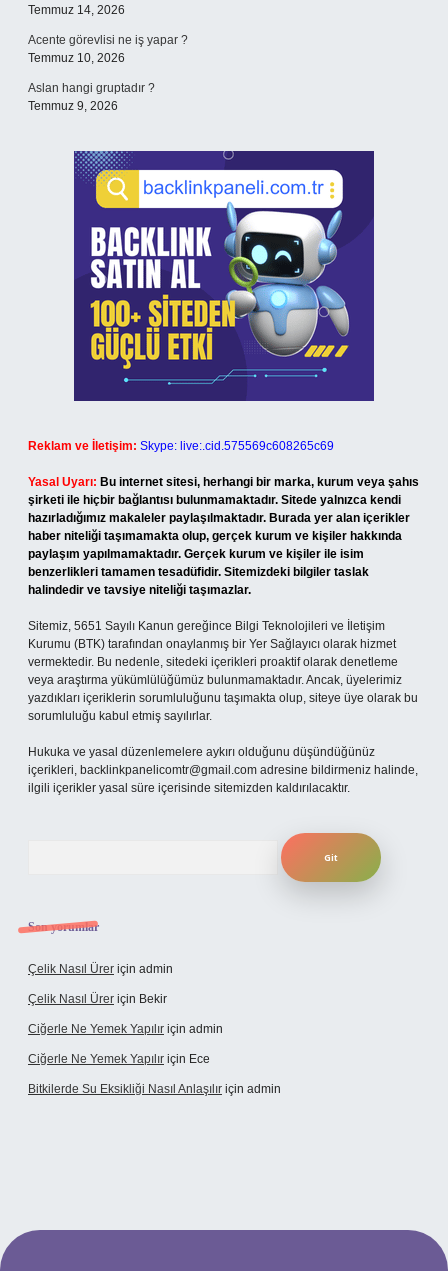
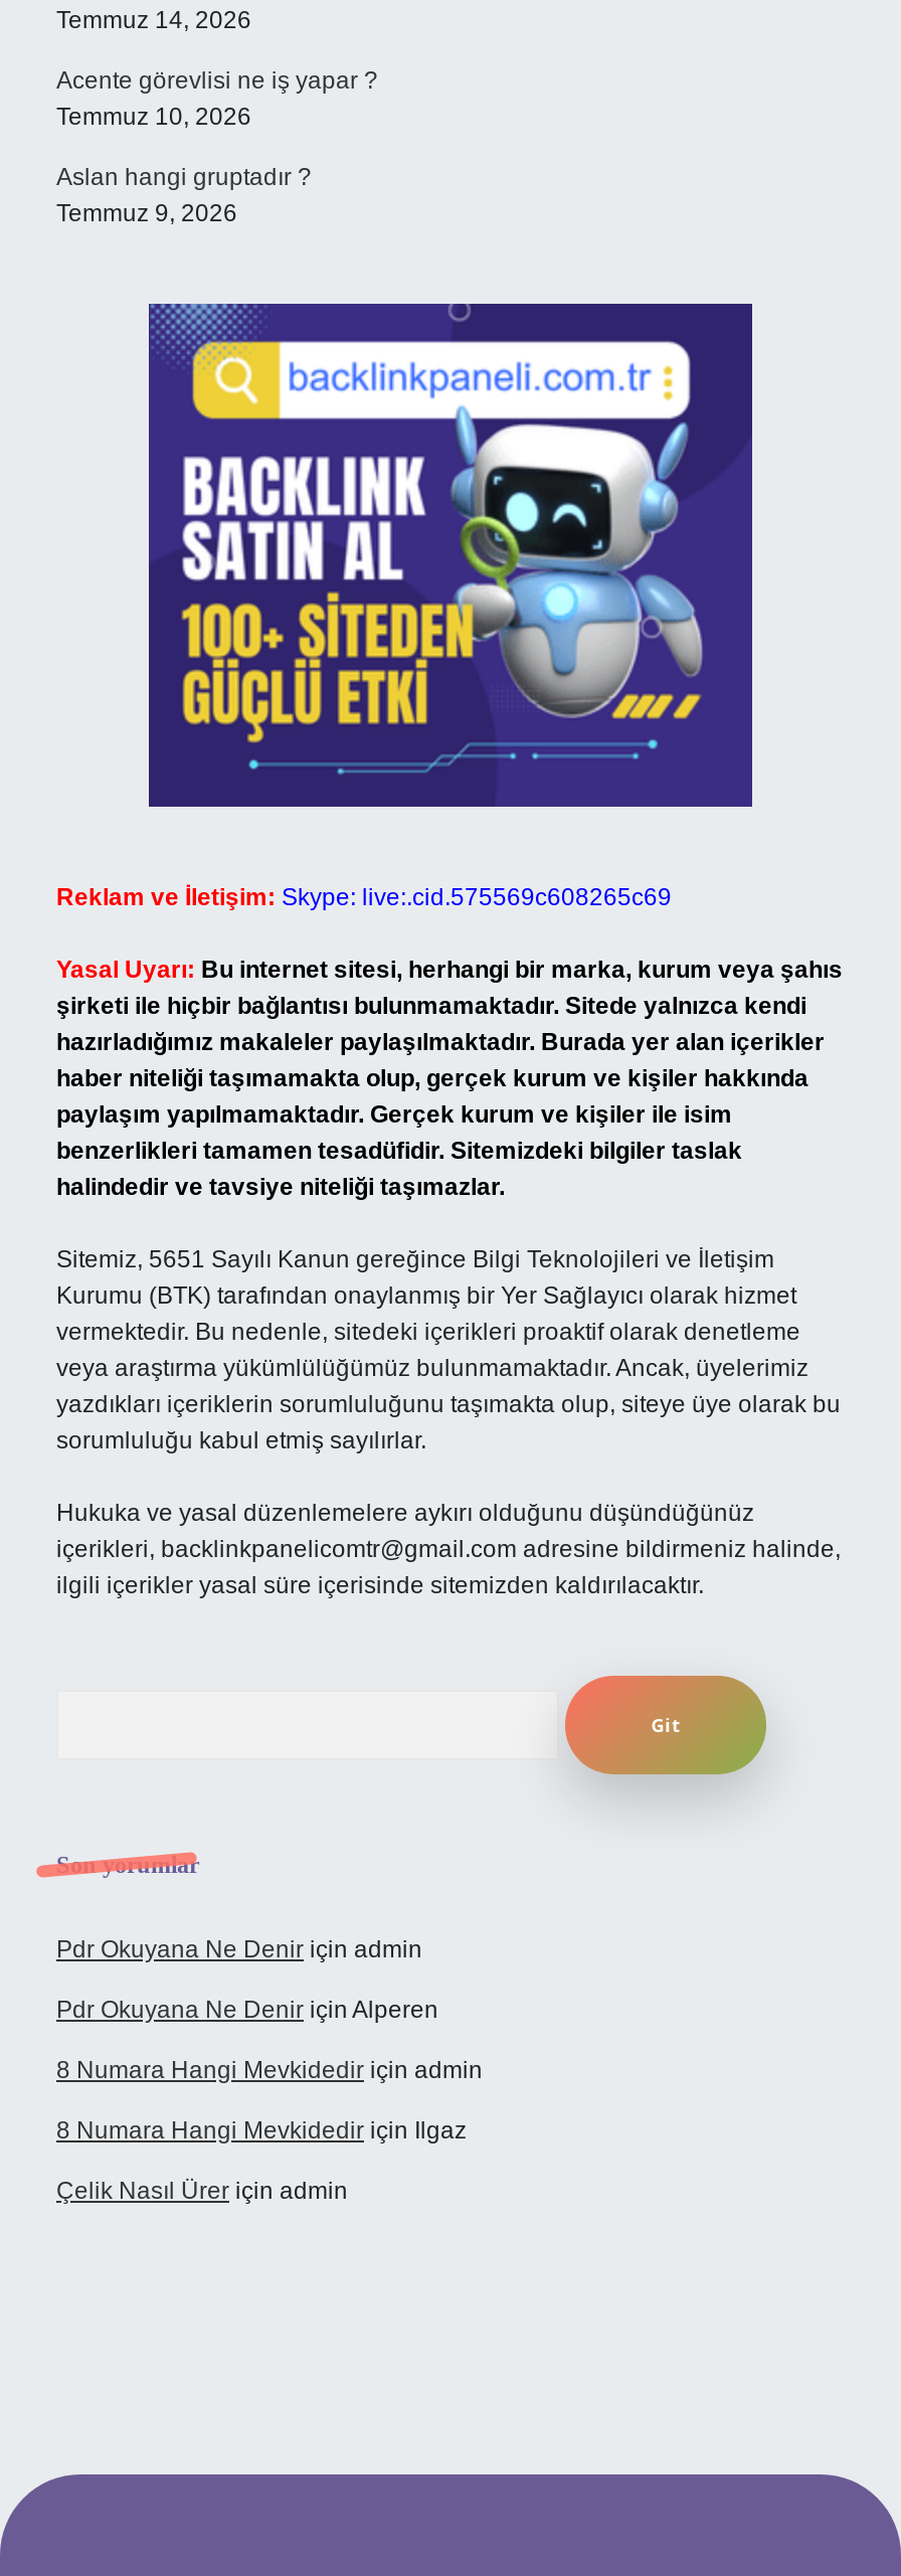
+ Pdr Okuyana Ne Denir için admin
+ Pdr Okuyana Ne Denir için Alperen
+ 8 Numara Hangi Mevkidedir için admin
+ 8 Numara Hangi Mevkidedir için Ilgaz

moved down: Çelik Nasıl Ürer için admin

- Çelik Nasıl Ürer için Bekir
- Ciğerle Ne Yemek Yapılır için admin
- Ciğerle Ne Yemek Yapılır için Ece
- Bitkilerde Su Eksikliği Nasıl Anlaşılır için admin
